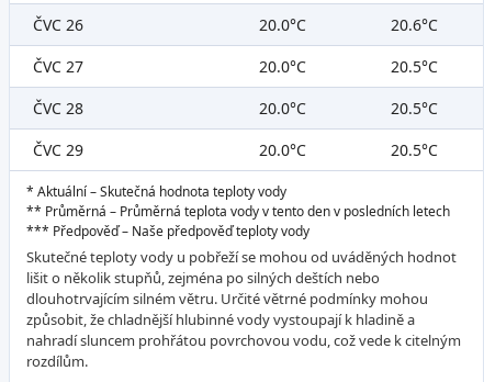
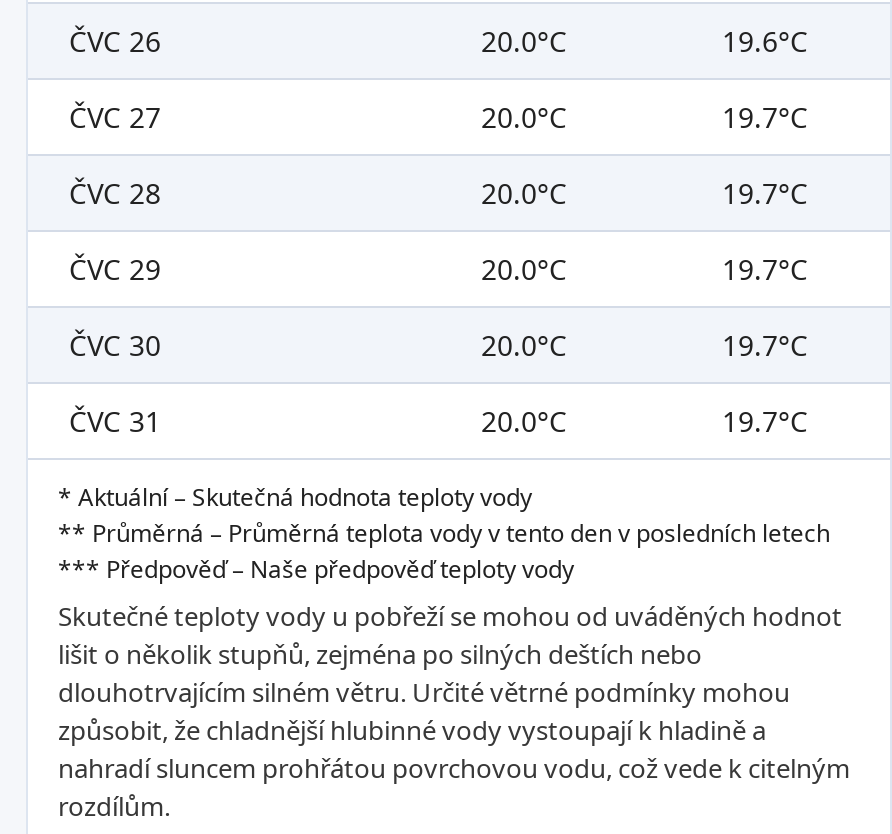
- 20.6°C
+ 19.6°C

- 20.5°C
+ 19.7°C

- 20.5°C
+ 19.7°C

- 20.5°C
+ 19.7°C
+ ČVC 30
+ 20.0°C
+ 19.7°C
+ ČVC 31
+ 20.0°C
+ 19.7°C
